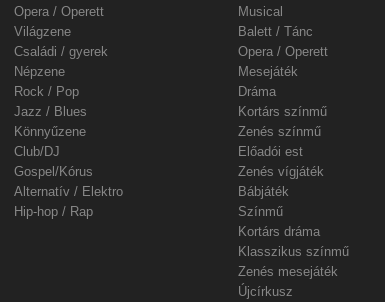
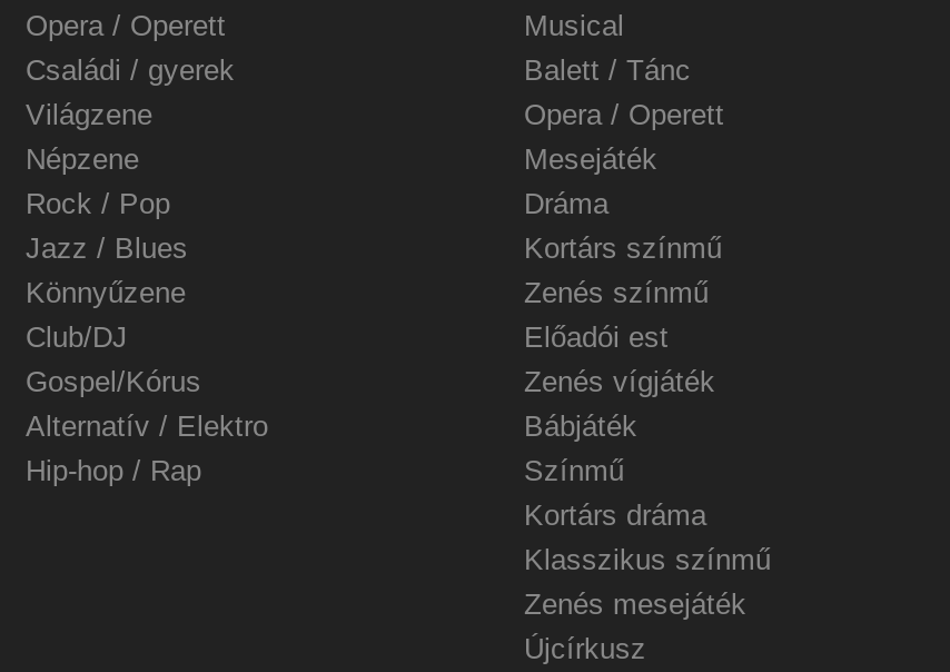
moved down: Világzene

moved up: Családi / gyerek
